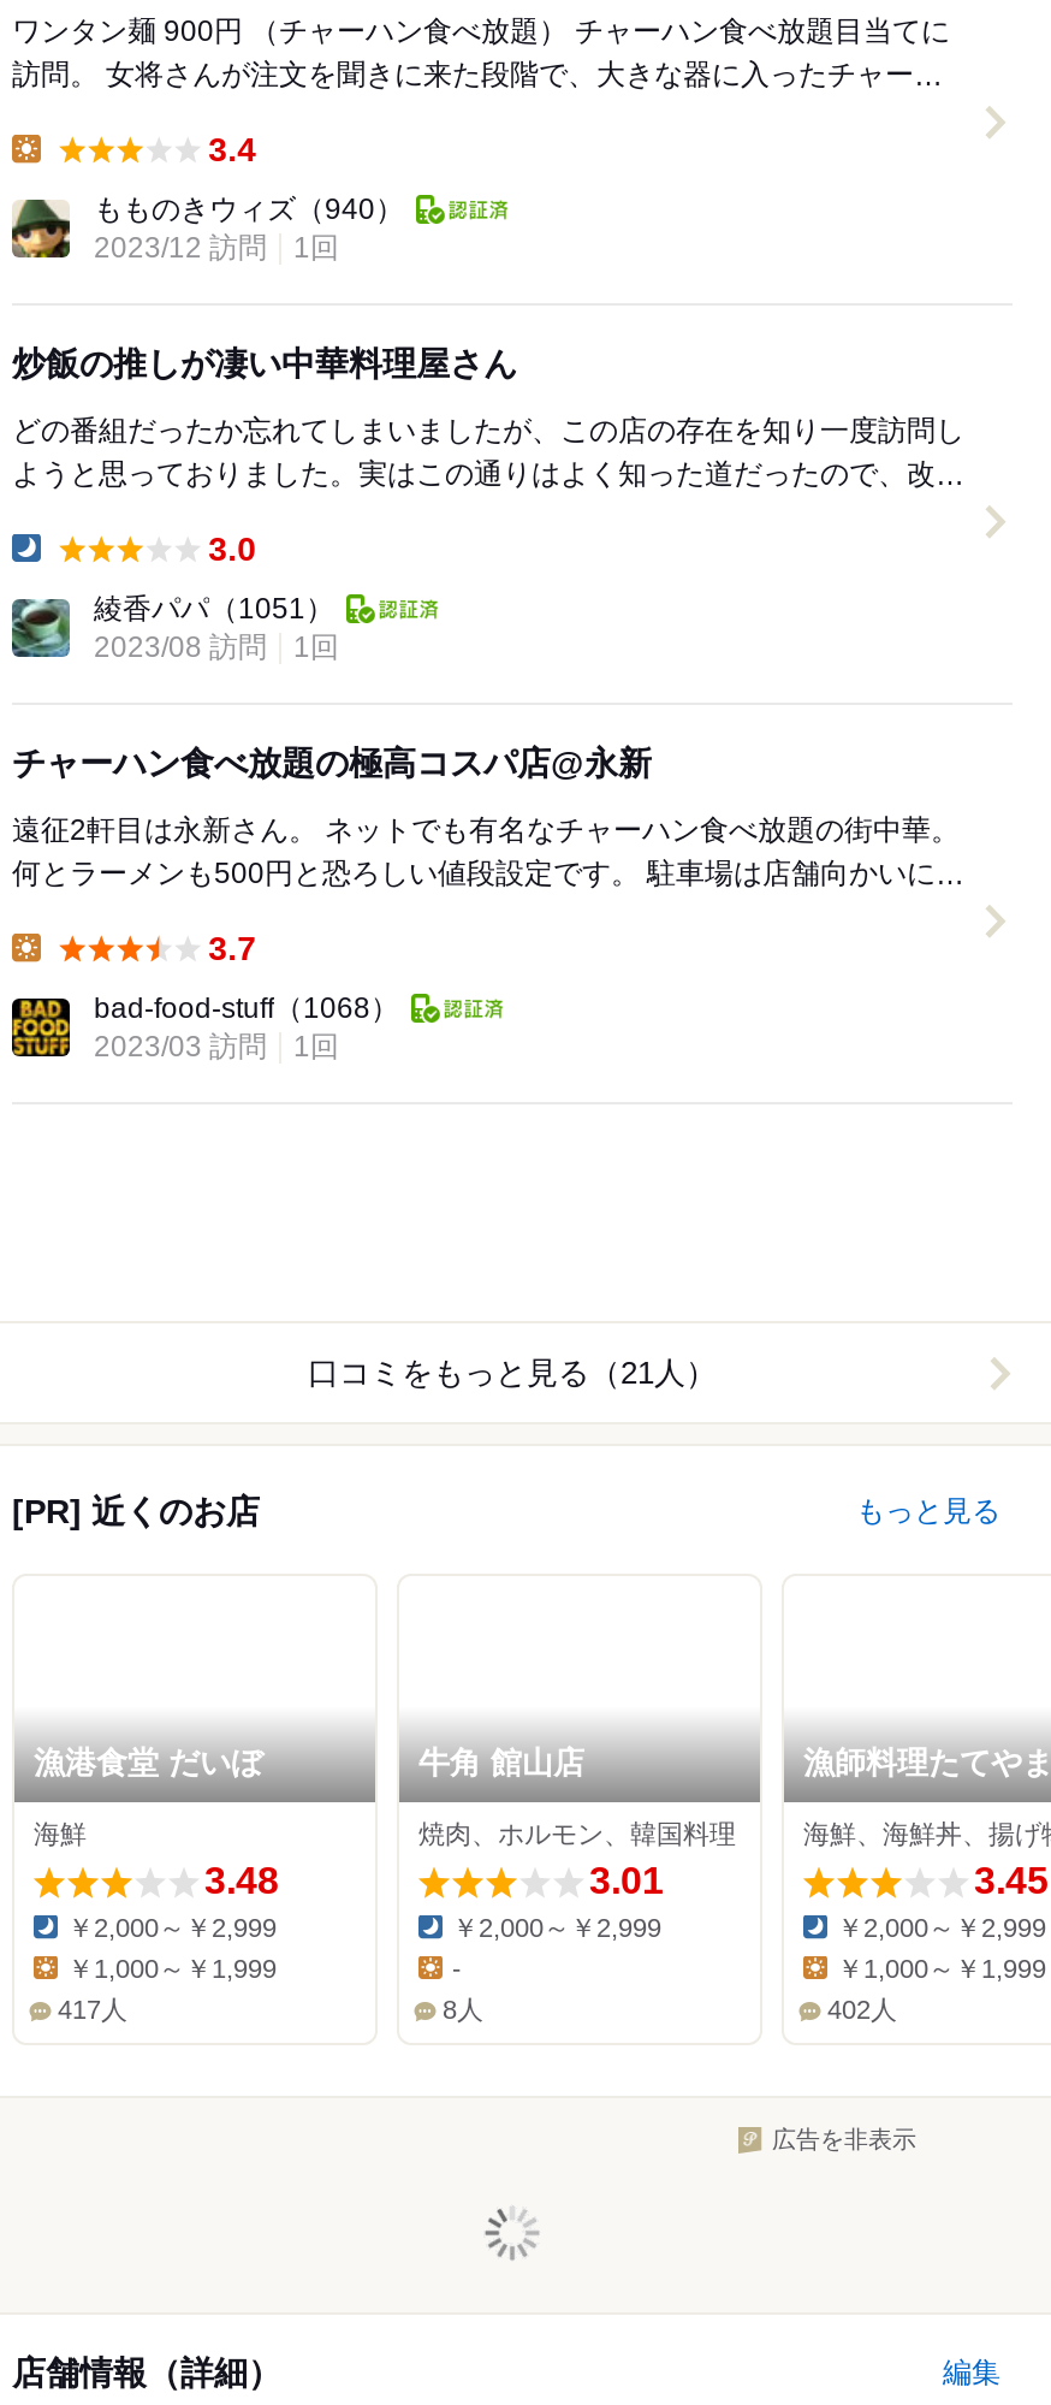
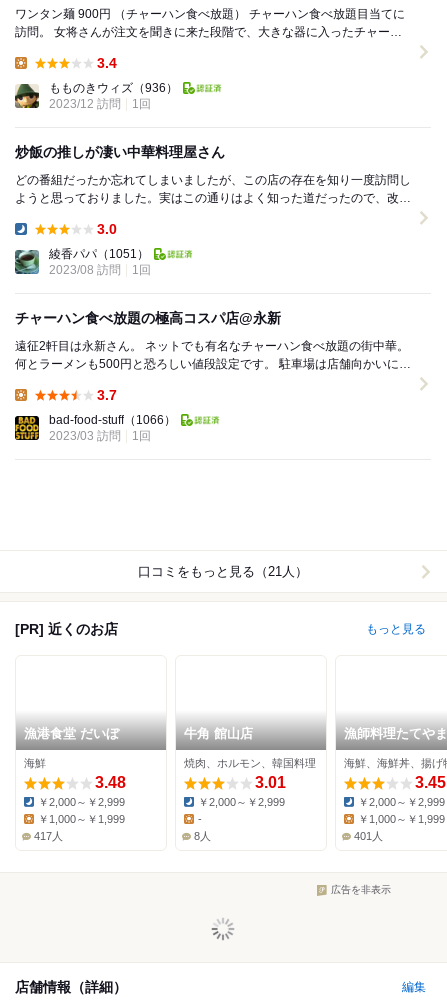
- もものきウィズ（940）
+ もものきウィズ（936）

- bad-food-stuff（1068）
+ bad-food-stuff（1066）

- 402人
+ 401人
